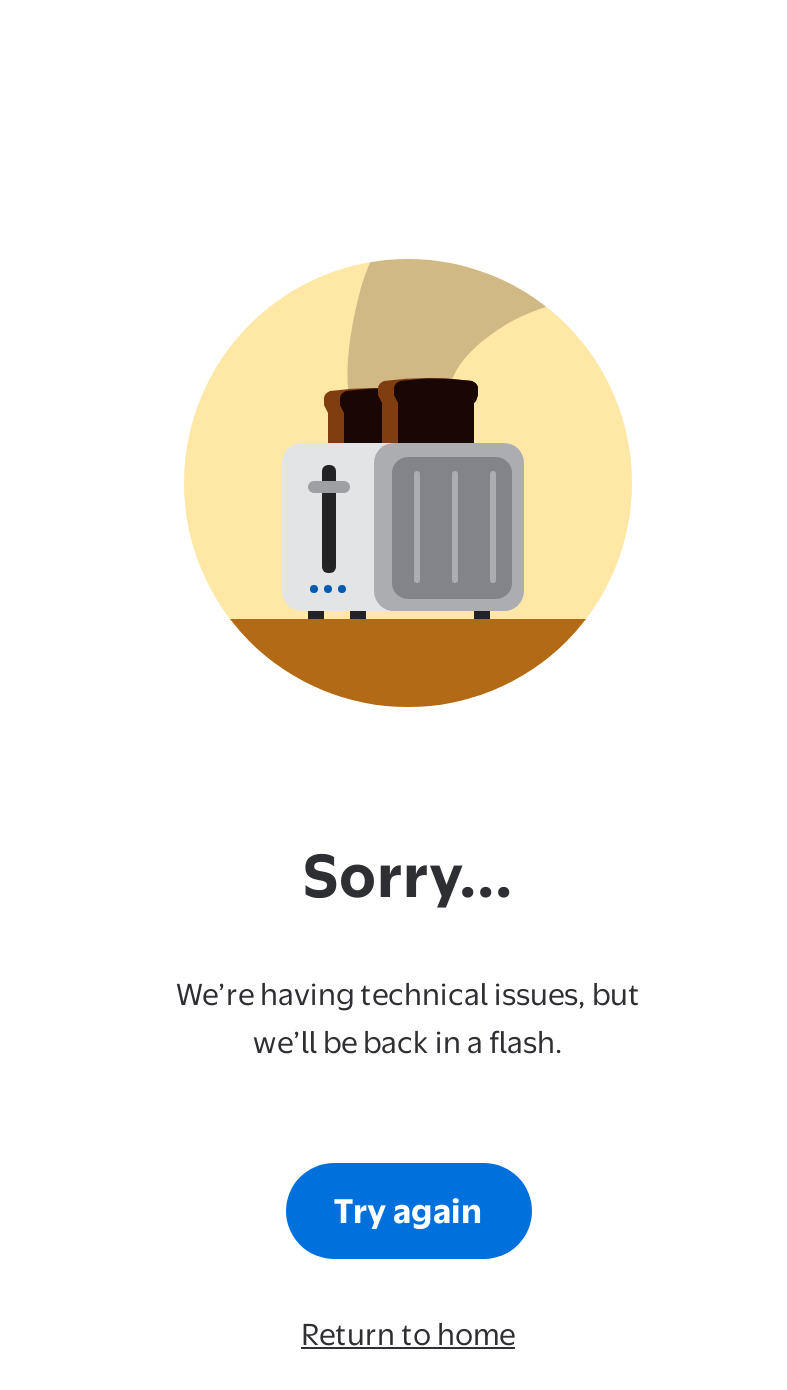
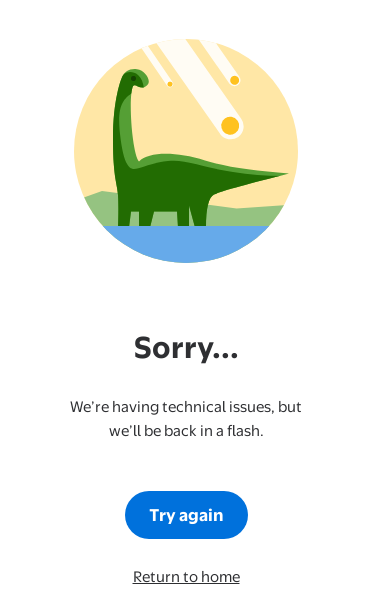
- [image]
+ [image]
